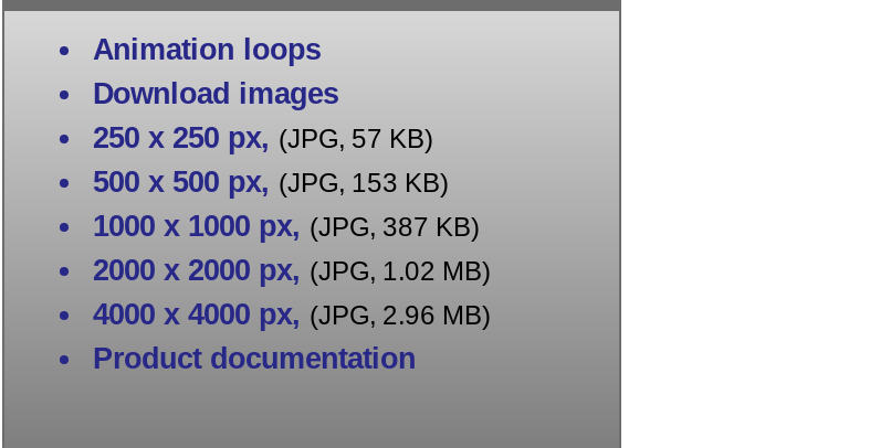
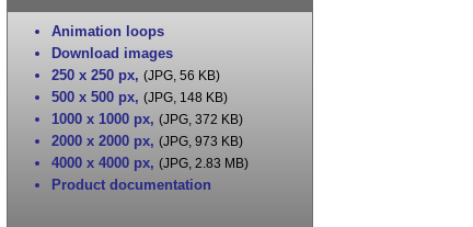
- 250 x 250 px, (JPG, 57 KB)
+ 250 x 250 px, (JPG, 56 KB)

- 500 x 500 px, (JPG, 153 KB)
+ 500 x 500 px, (JPG, 148 KB)

- 1000 x 1000 px, (JPG, 387 KB)
+ 1000 x 1000 px, (JPG, 372 KB)

- 2000 x 2000 px, (JPG, 1.02 MB)
+ 2000 x 2000 px, (JPG, 973 KB)

- 4000 x 4000 px, (JPG, 2.96 MB)
+ 4000 x 4000 px, (JPG, 2.83 MB)
